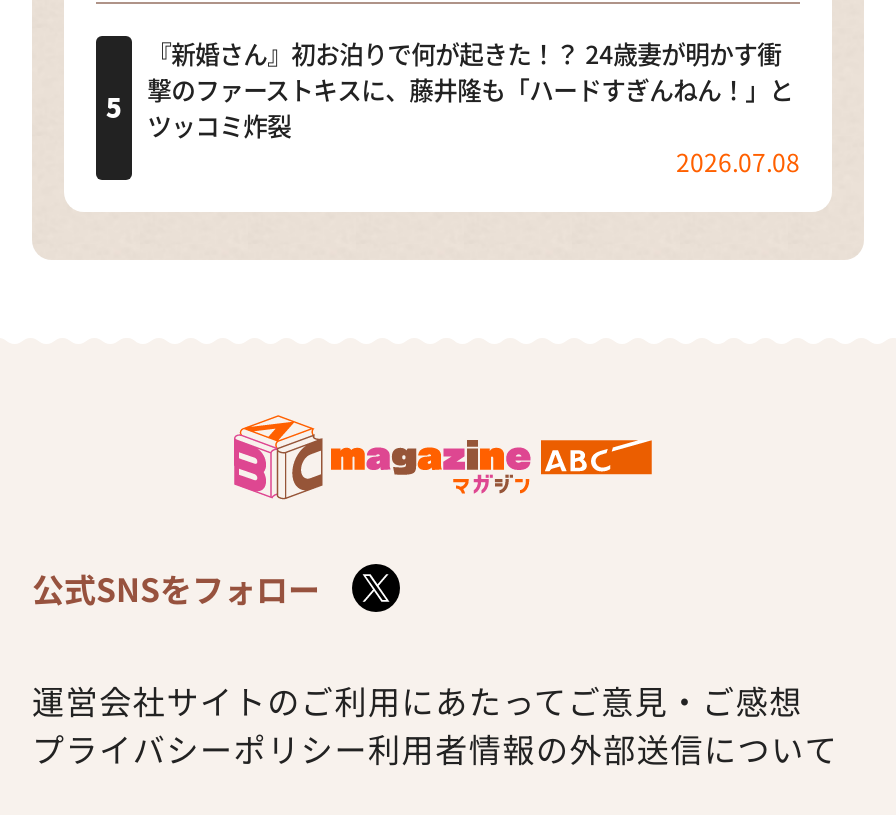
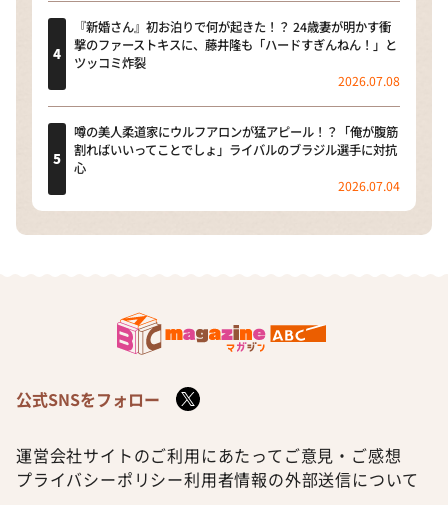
+ 噂の美人柔道家にウルフアロンが猛アピール！？「俺が腹筋
+ 割ればいいってことでしょ」ライバルのブラジル選手に対抗
+ 心
+ 2026.07.04
